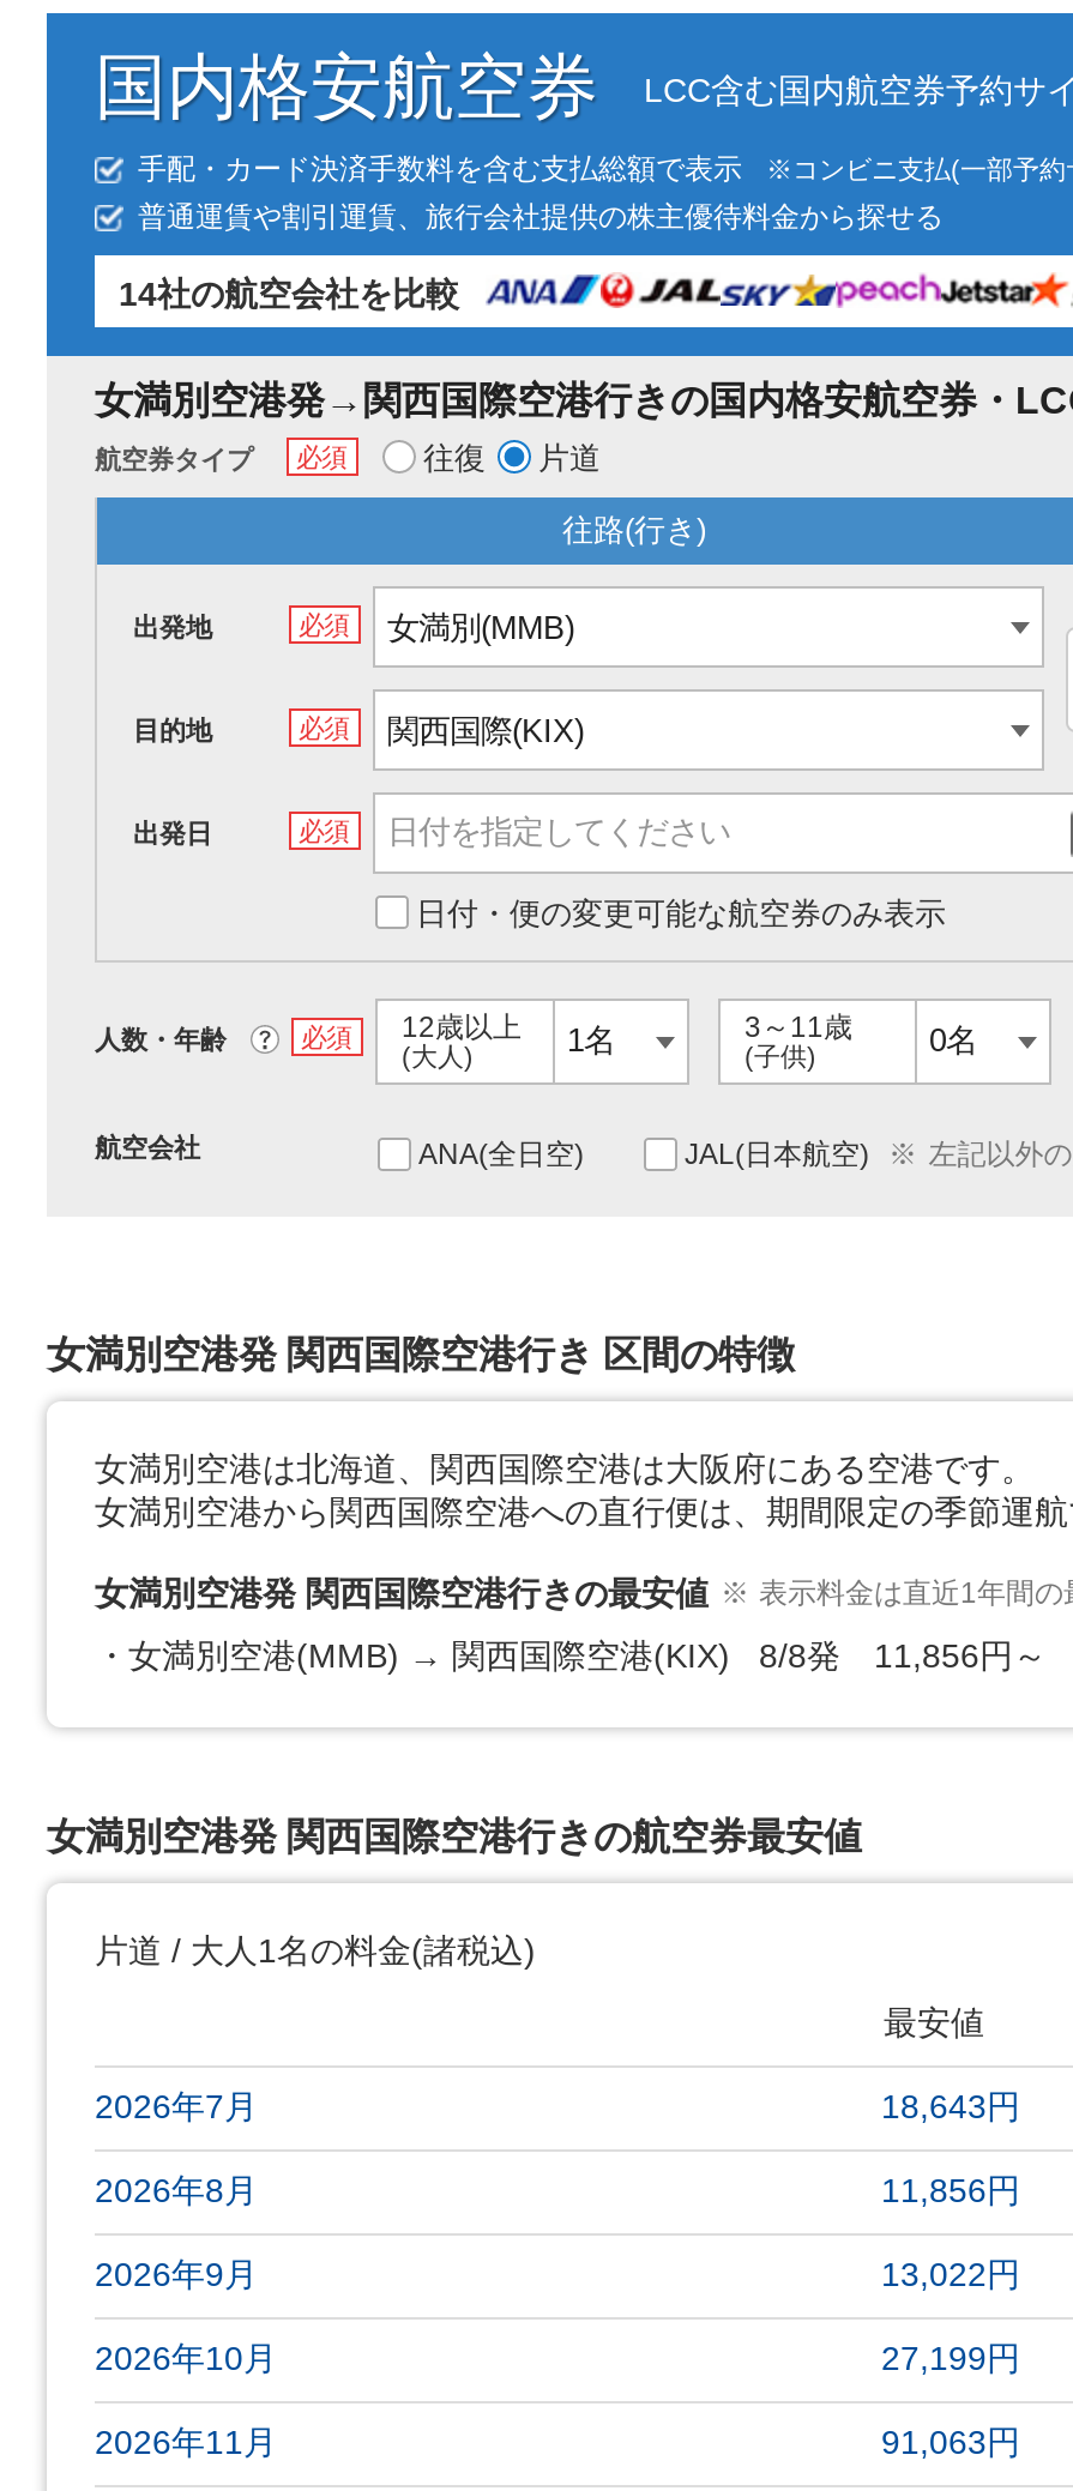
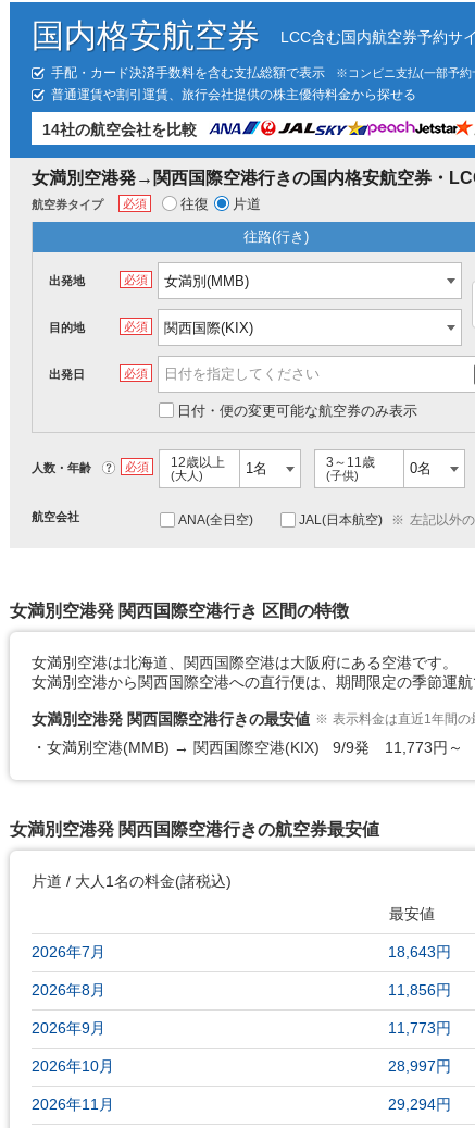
- 8/8発 11,856円～
+ 9/9発 11,773円～

- 13,022円
+ 11,773円

- 27,199円
+ 28,997円

- 91,063円
+ 29,294円
